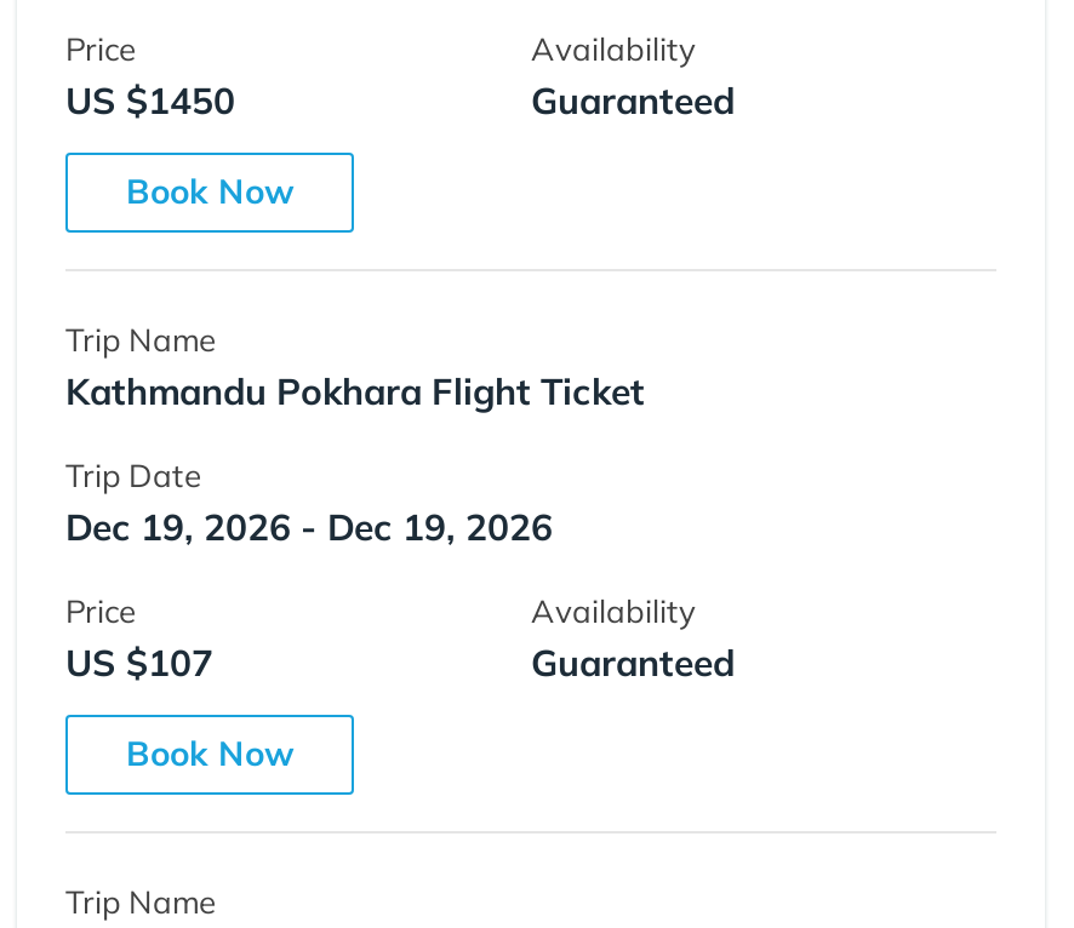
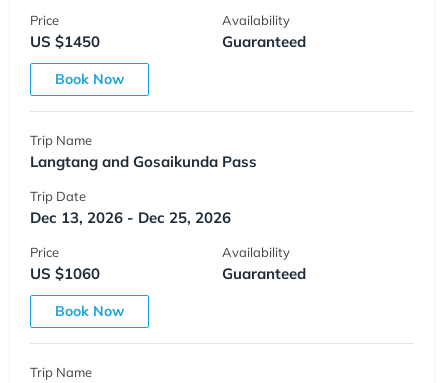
- Kathmandu Pokhara Flight Ticket
+ Langtang and Gosaikunda Pass

- Dec 19, 2026 - Dec 19, 2026
+ Dec 13, 2026 - Dec 25, 2026

- US $107
+ US $1060
